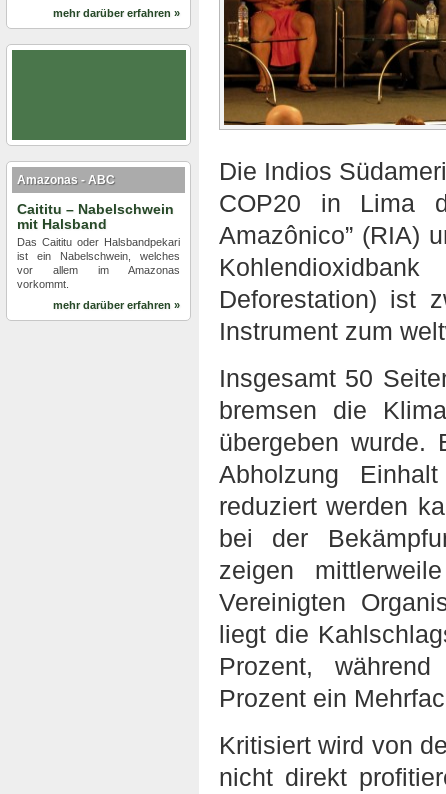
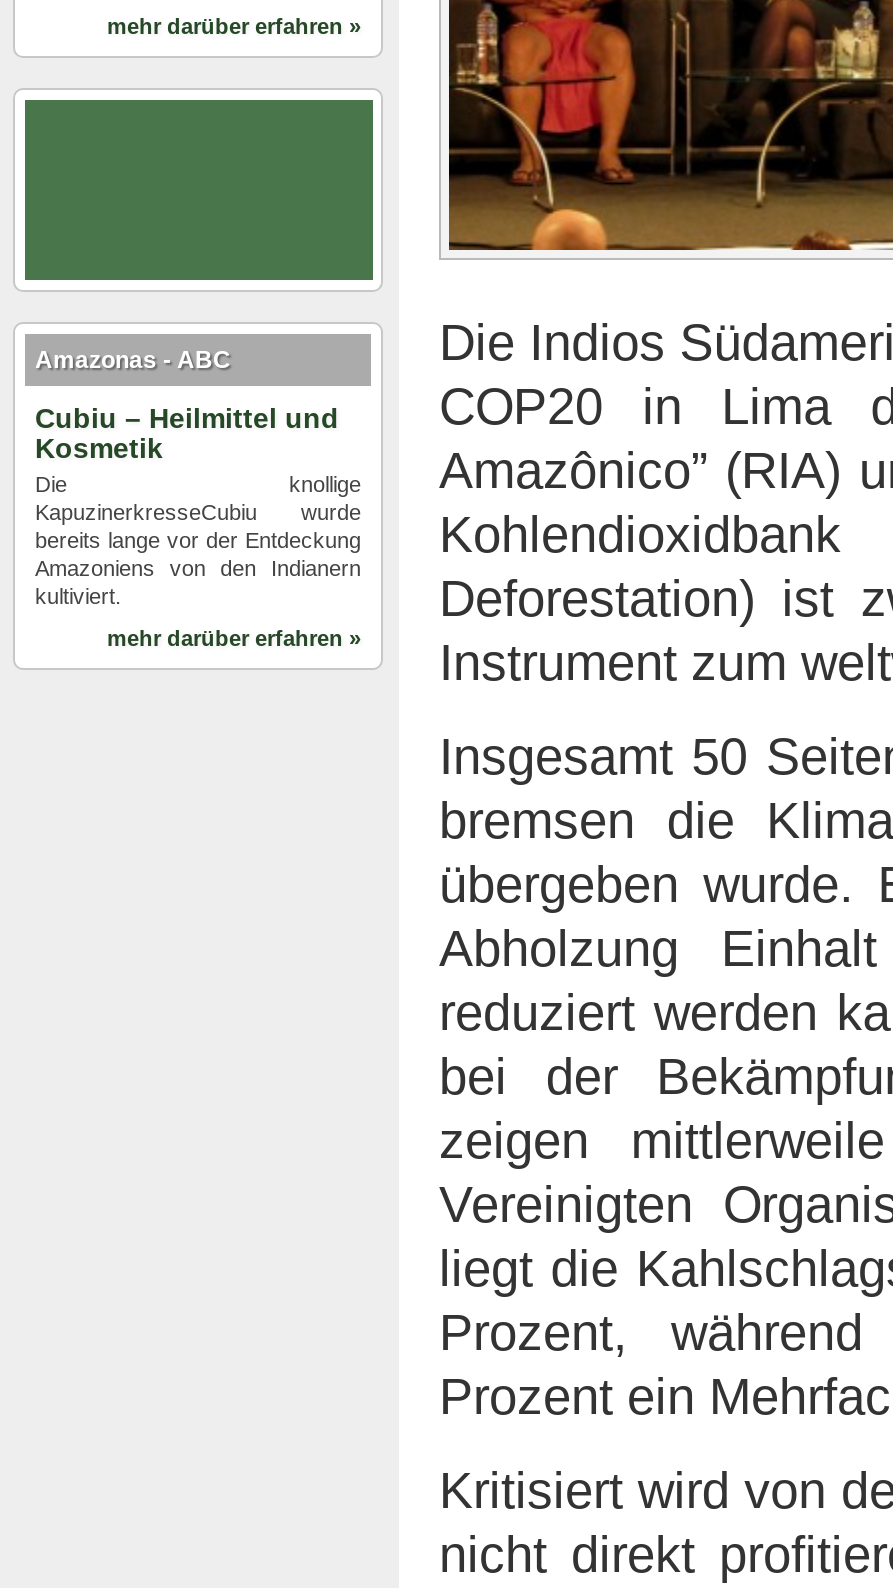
- Caititu – Nabelschwein
- mit Halsband
- Das Caititu oder Halsbandpekari
- ist ein Nabelschwein, welches
- vor allem im Amazonas
- vorkommt.
+ Cubiu – Heilmittel und
+ Kosmetik
+ Die knollige
+ KapuzinerkresseCubiu wurde
+ bereits lange vor der Entdeckung
+ Amazoniens von den Indianern
+ kultiviert.
